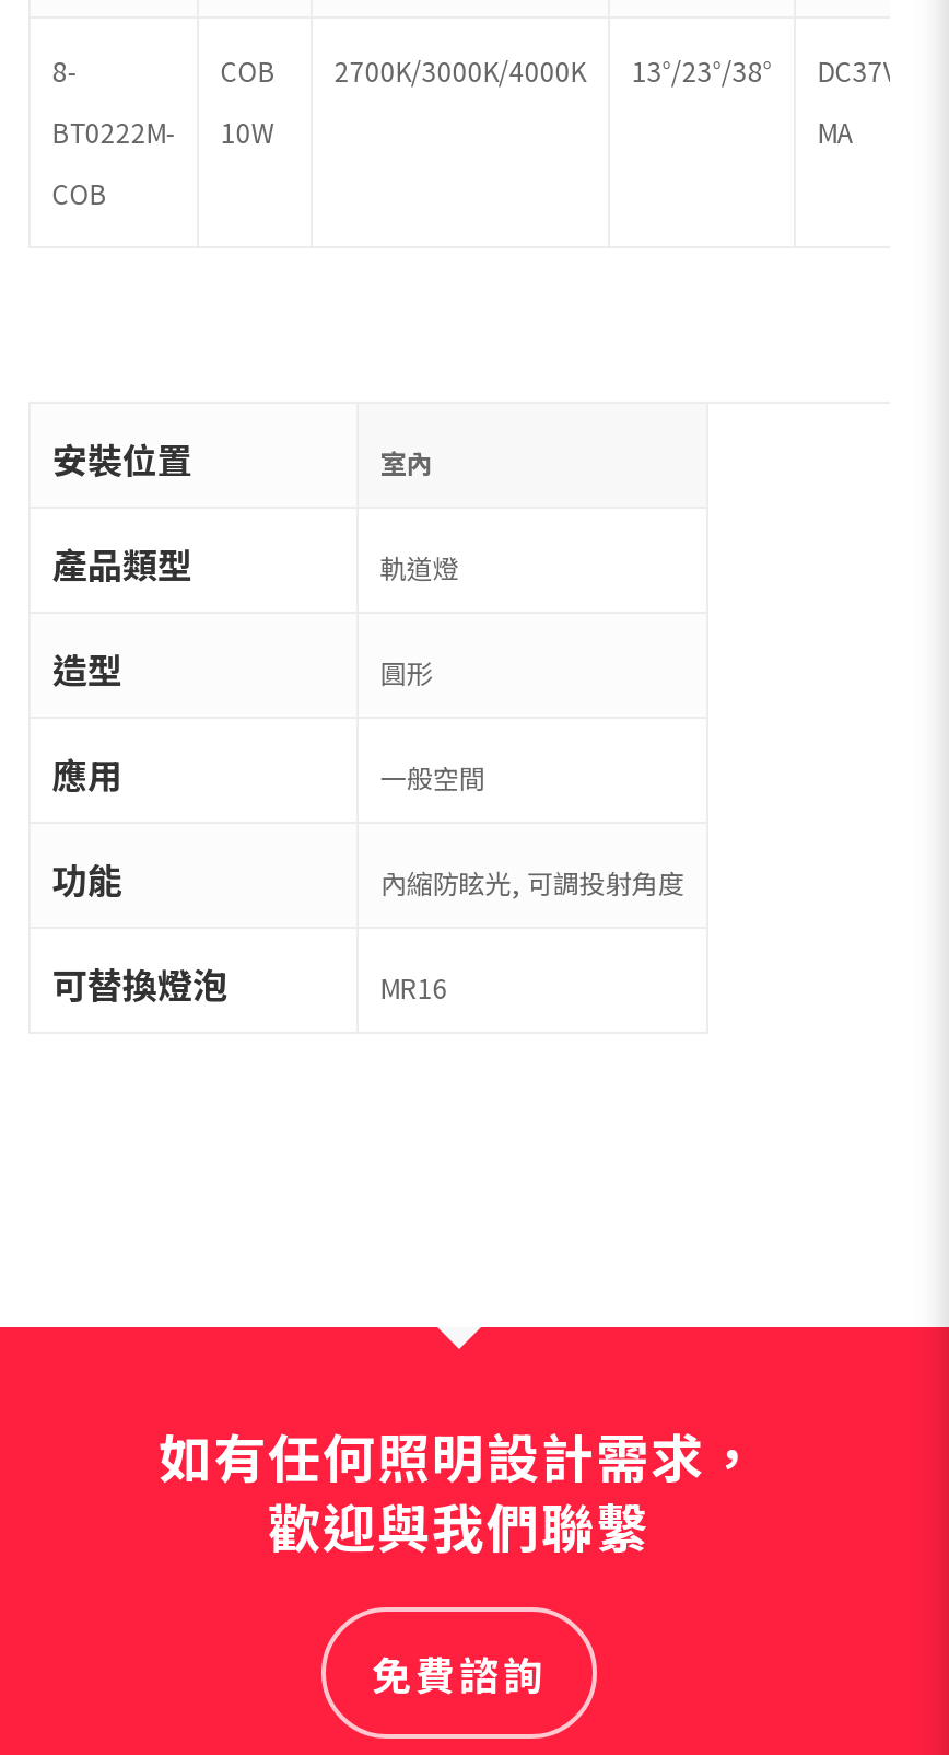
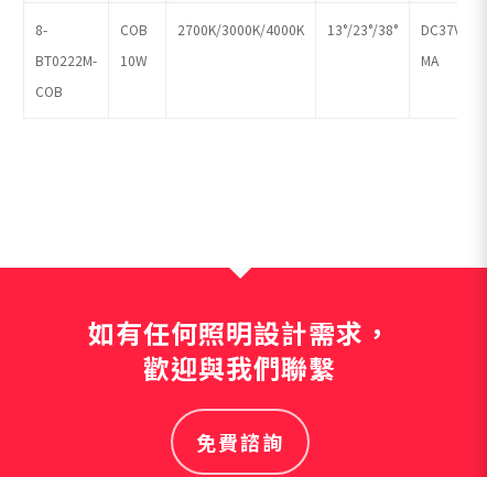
- 安裝位置
- 室內
- 產品類型
- 軌道燈
- 造型
- 圓形
- 應用
- 一般空間
- 功能
- 內縮防眩光, 可調投射角度
- 可替換燈泡
- MR16
